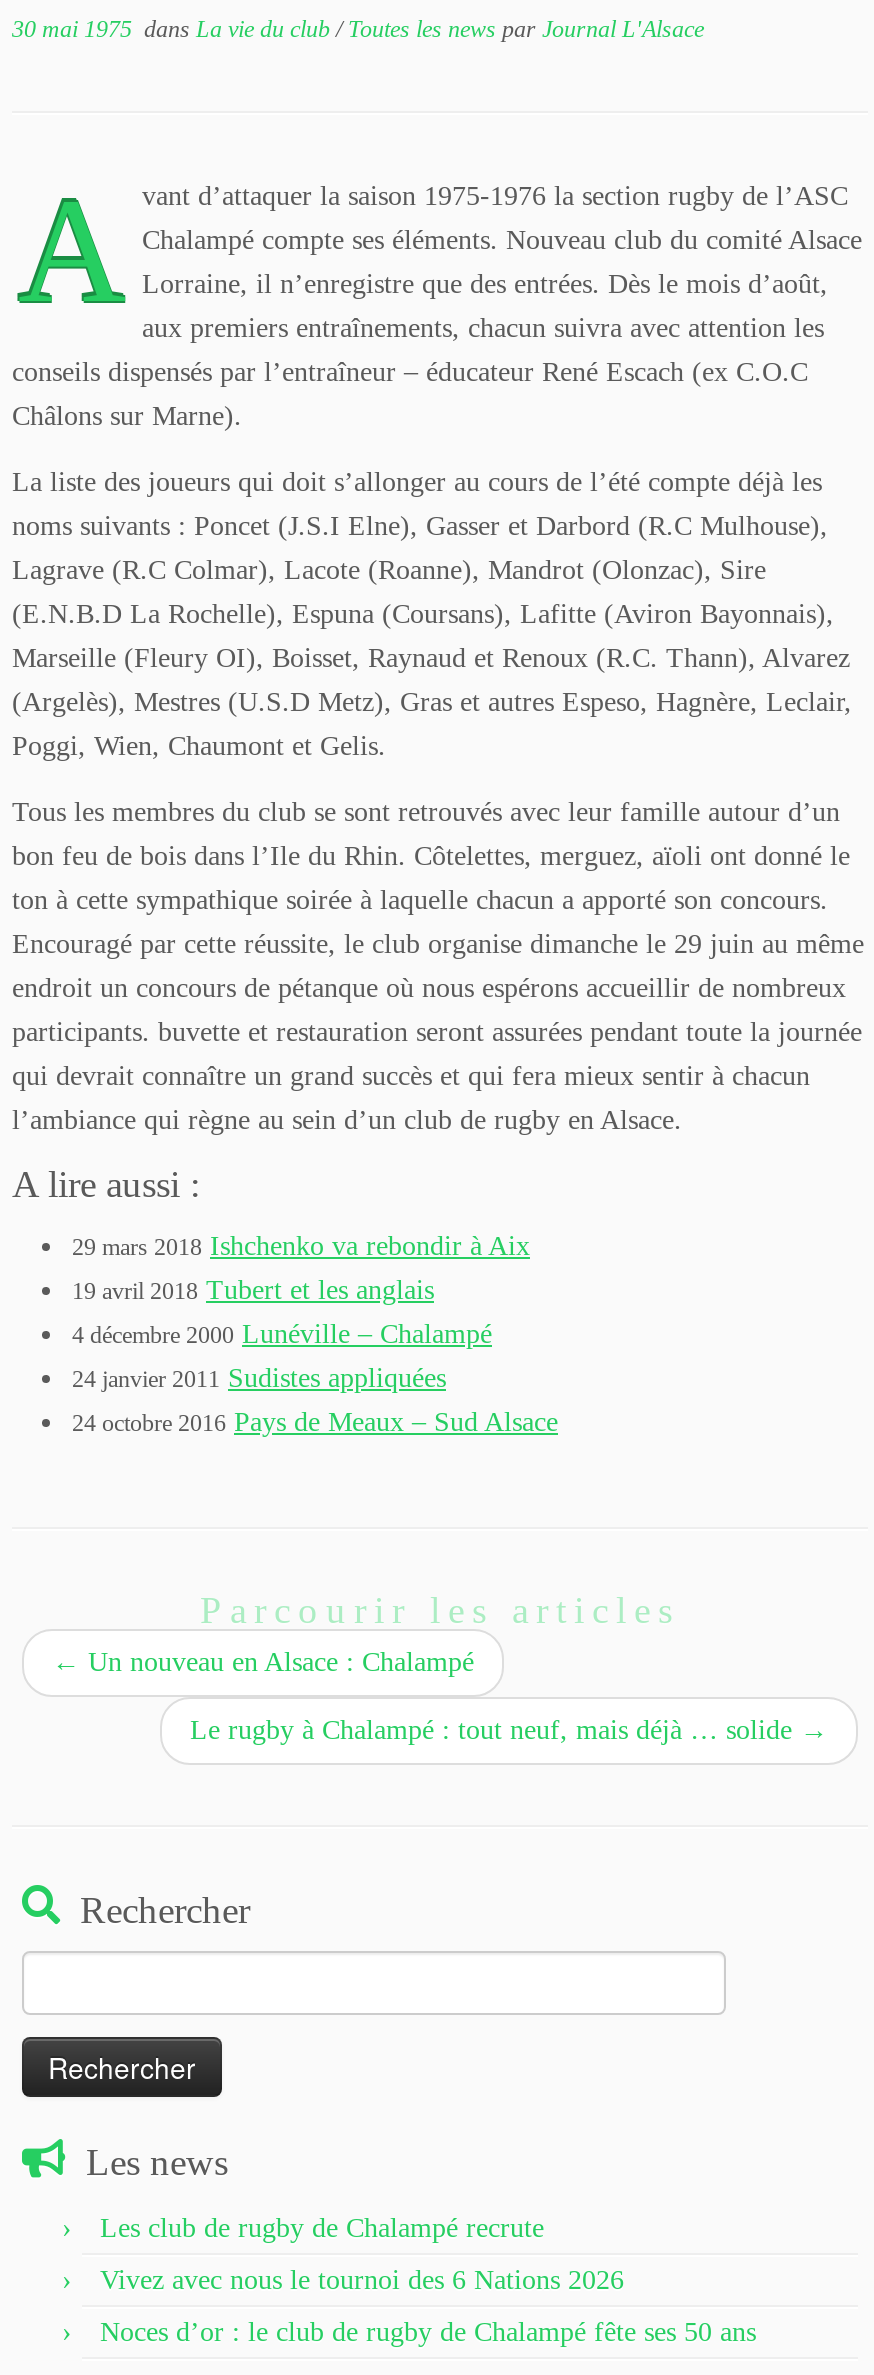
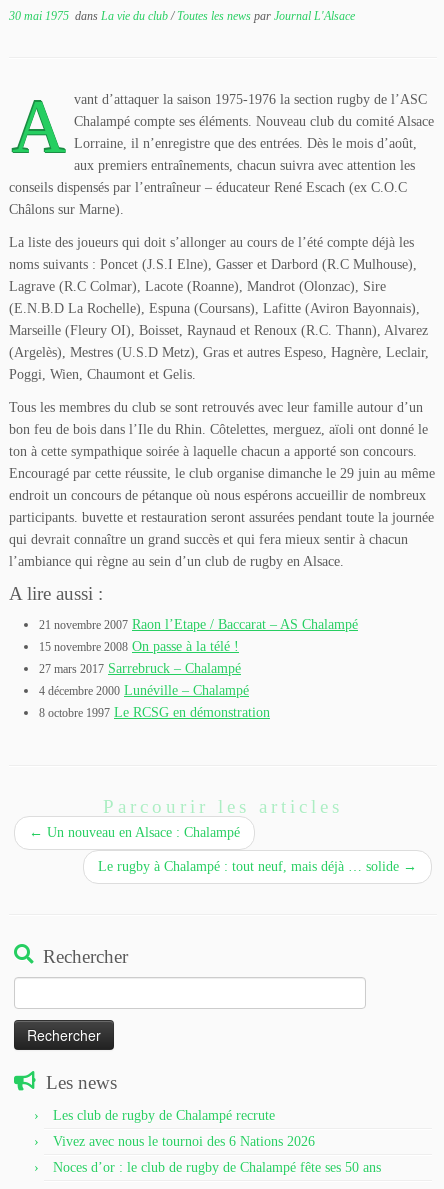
- 29 mars 2018 Ishchenko va rebondir à Aix
- 19 avril 2018 Tubert et les anglais
+ 21 novembre 2007 Raon l’Etape / Baccarat – AS Chalampé
+ 15 novembre 2008 On passe à la télé !
+ 27 mars 2017 Sarrebruck – Chalampé

moved down: 4 décembre 2000 Lunéville – Chalampé

- 24 janvier 2011 Sudistes appliquées
- 24 octobre 2016 Pays de Meaux – Sud Alsace
+ 8 octobre 1997 Le RCSG en démonstration
